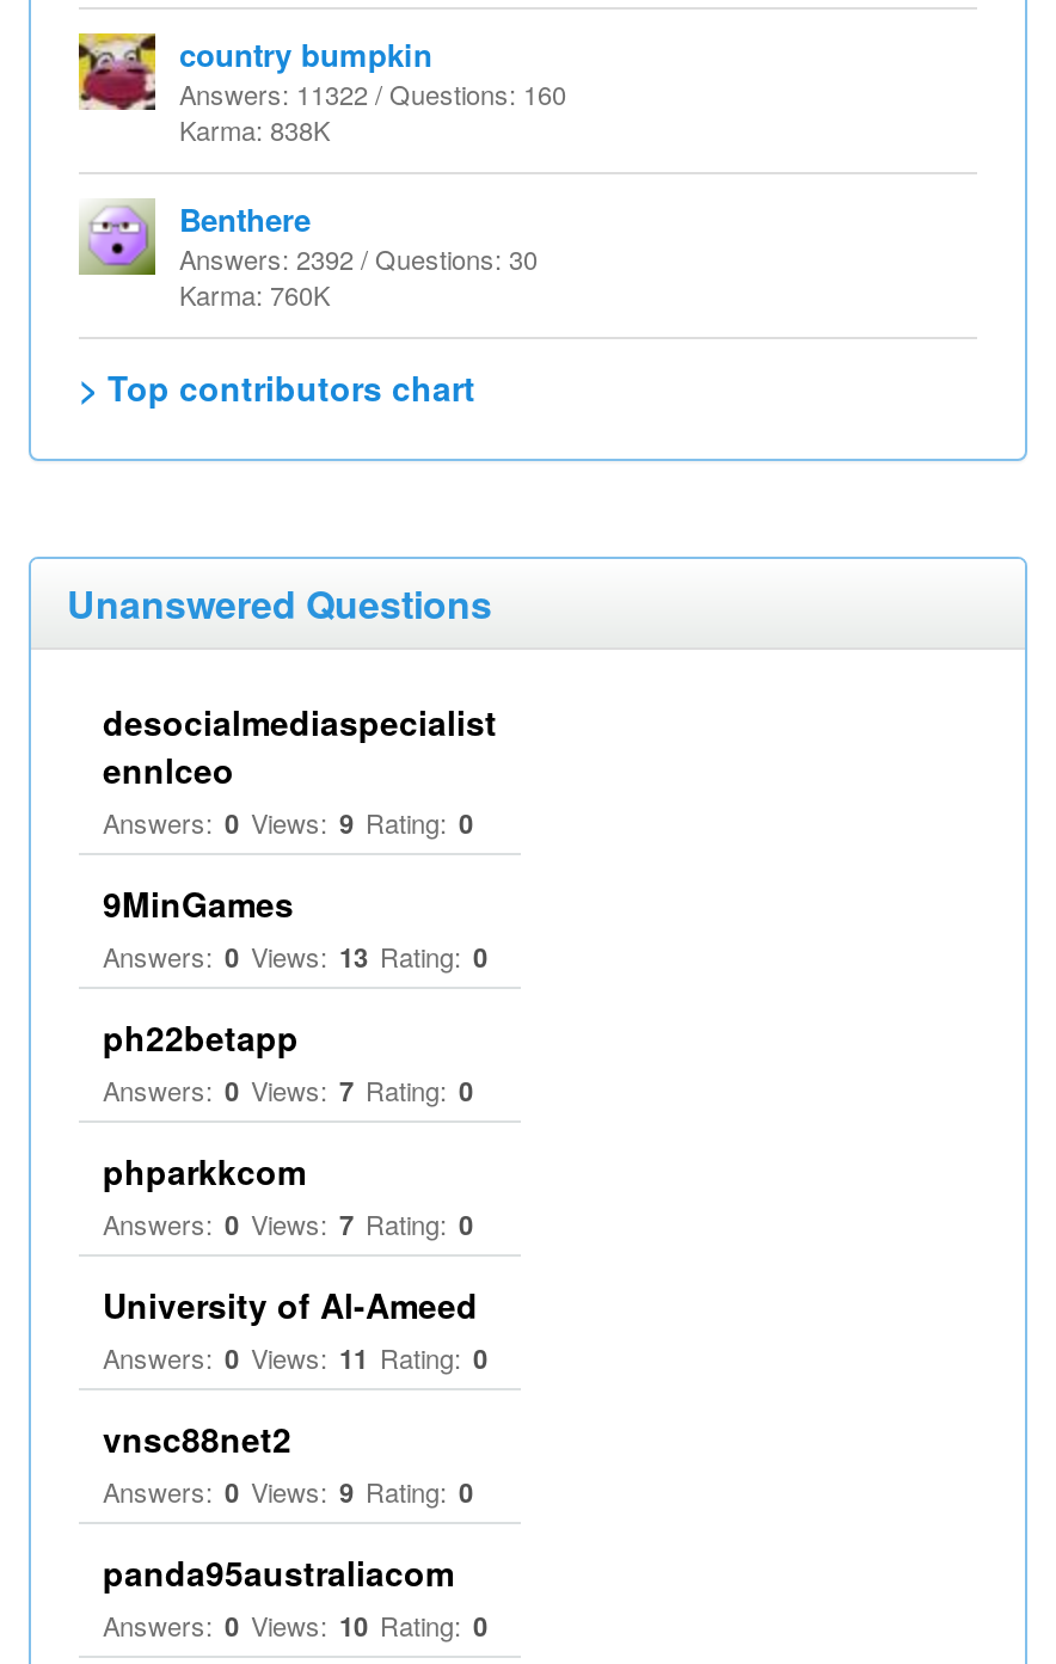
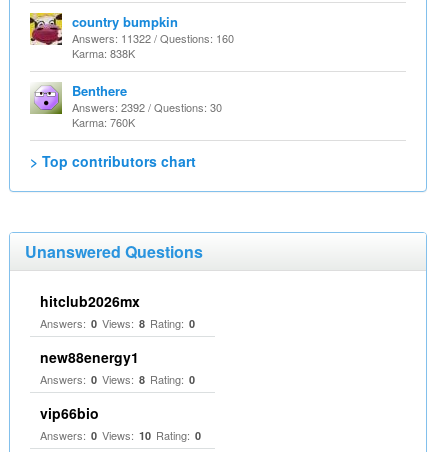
- desocialmediaspecialist
- ennlceo
- Answers: 0 Views: 9 Rating: 0
- 9MinGames
- Answers: 0 Views: 13 Rating: 0
- ph22betapp
- Answers: 0 Views: 7 Rating: 0
- phparkkcom
- Answers: 0 Views: 7 Rating: 0
- University of Al-Ameed
- Answers: 0 Views: 11 Rating: 0
- vnsc88net2
- Answers: 0 Views: 9 Rating: 0
- panda95australiacom
+ hitclub2026mx
+ Answers: 0 Views: 8 Rating: 0
+ new88energy1
+ Answers: 0 Views: 8 Rating: 0
+ vip66bio
